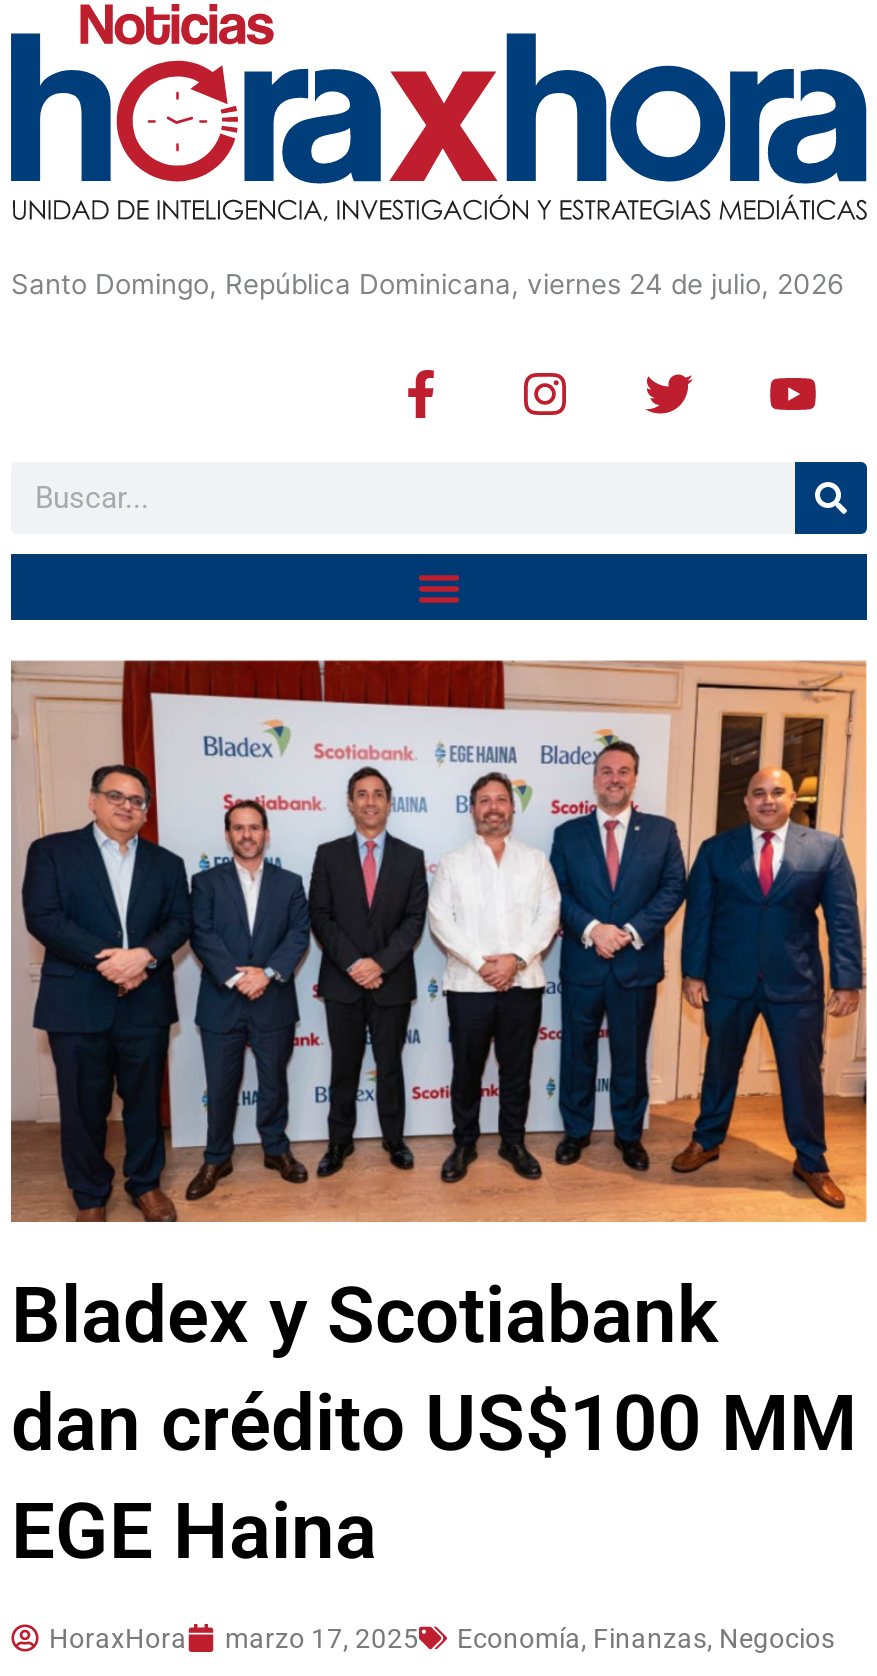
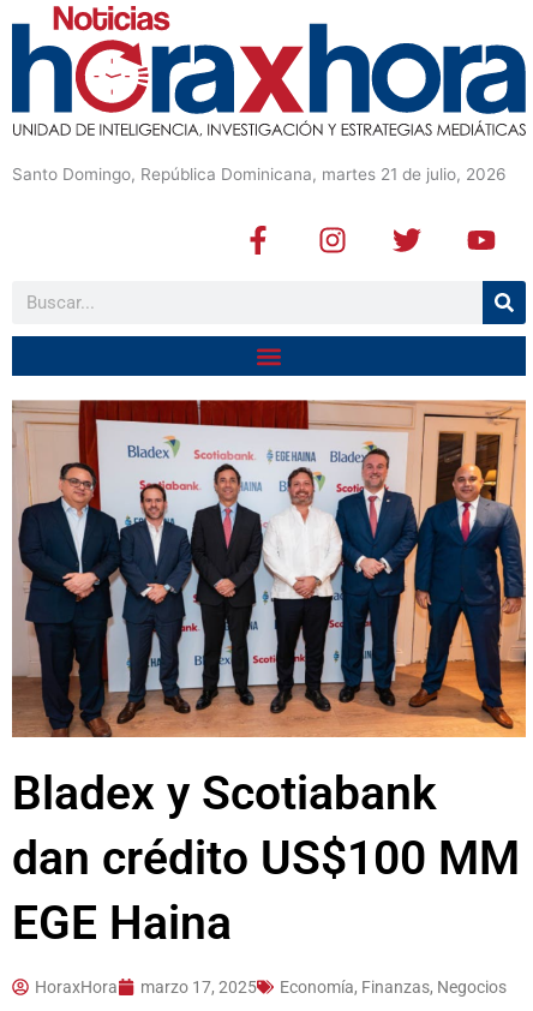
- Santo Domingo, República Dominicana, viernes 24 de julio, 2026
+ Santo Domingo, República Dominicana, martes 21 de julio, 2026
